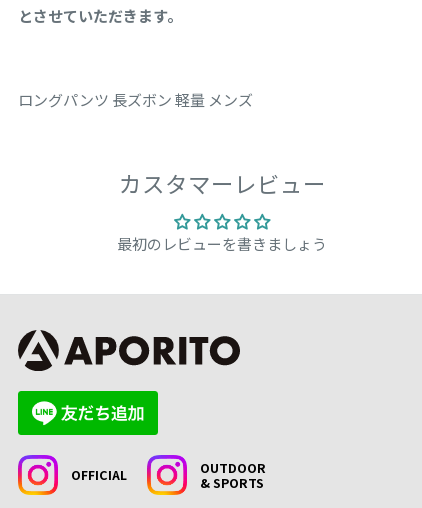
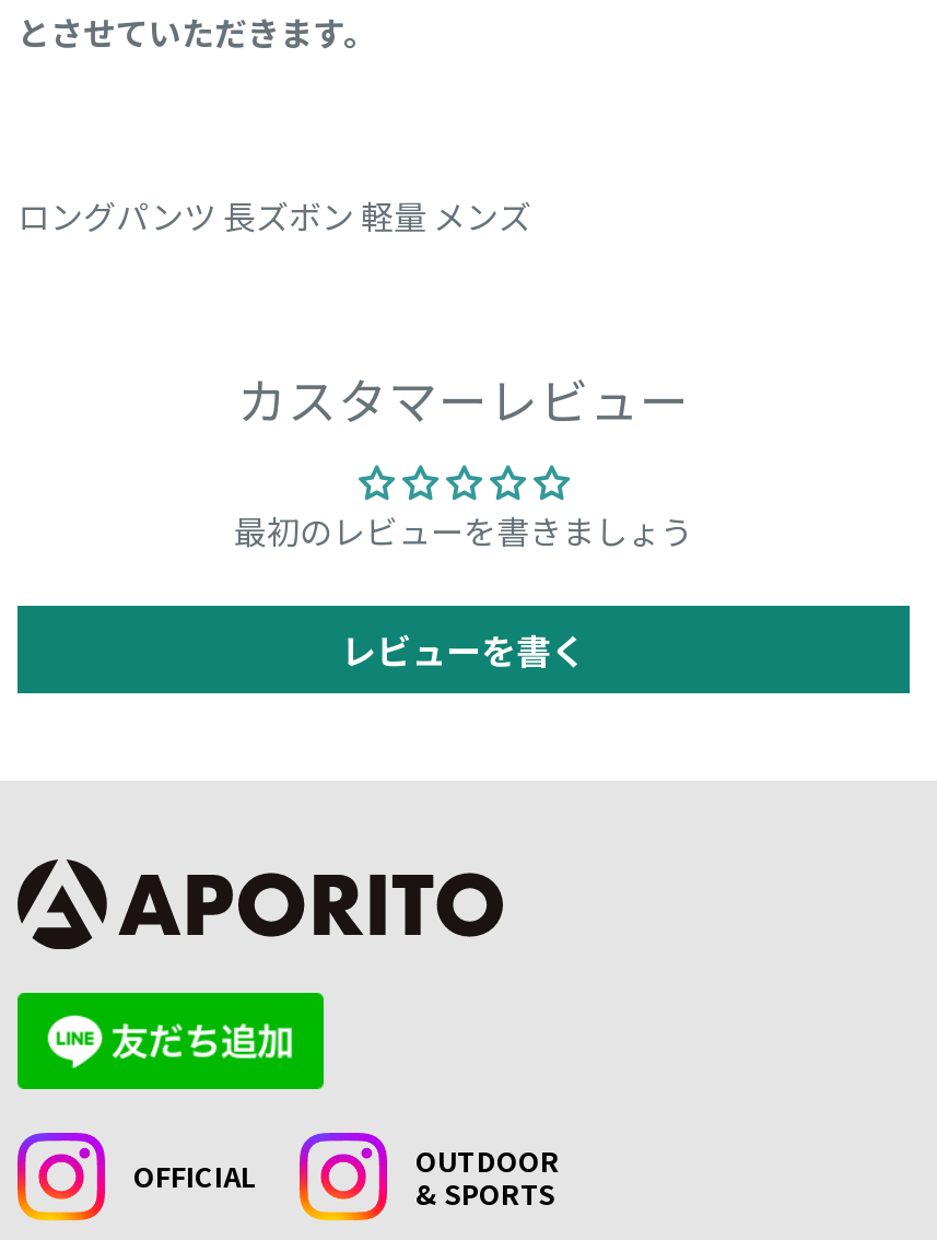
+ レビューを書く
